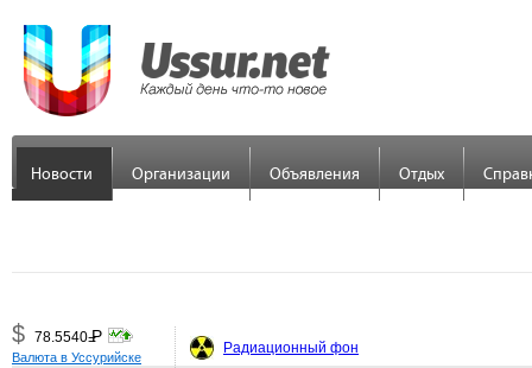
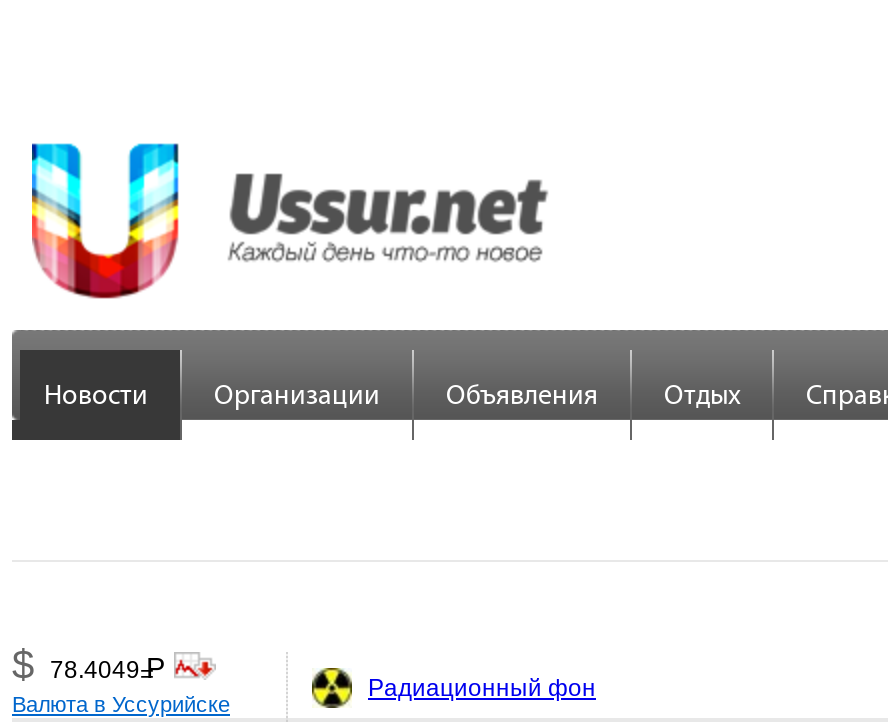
- $ 78.5540= Р
+ $ 78.4049= Р
